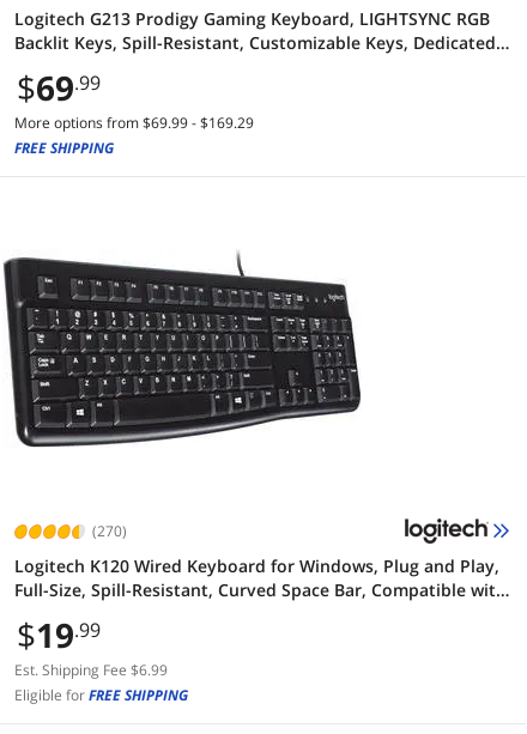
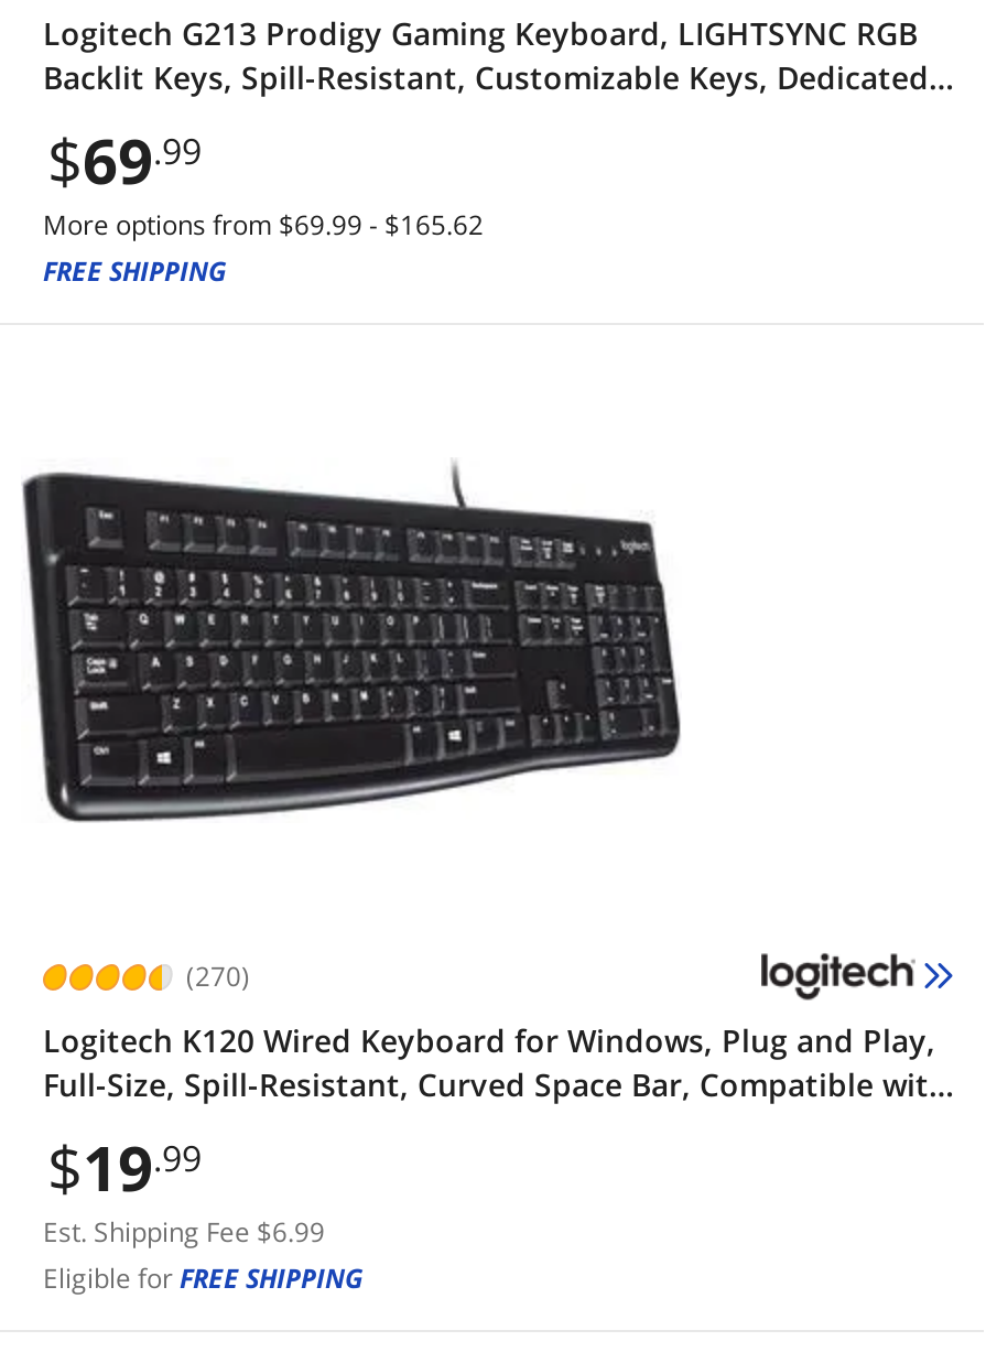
- More options from $69.99 - $169.29
+ More options from $69.99 - $165.62
